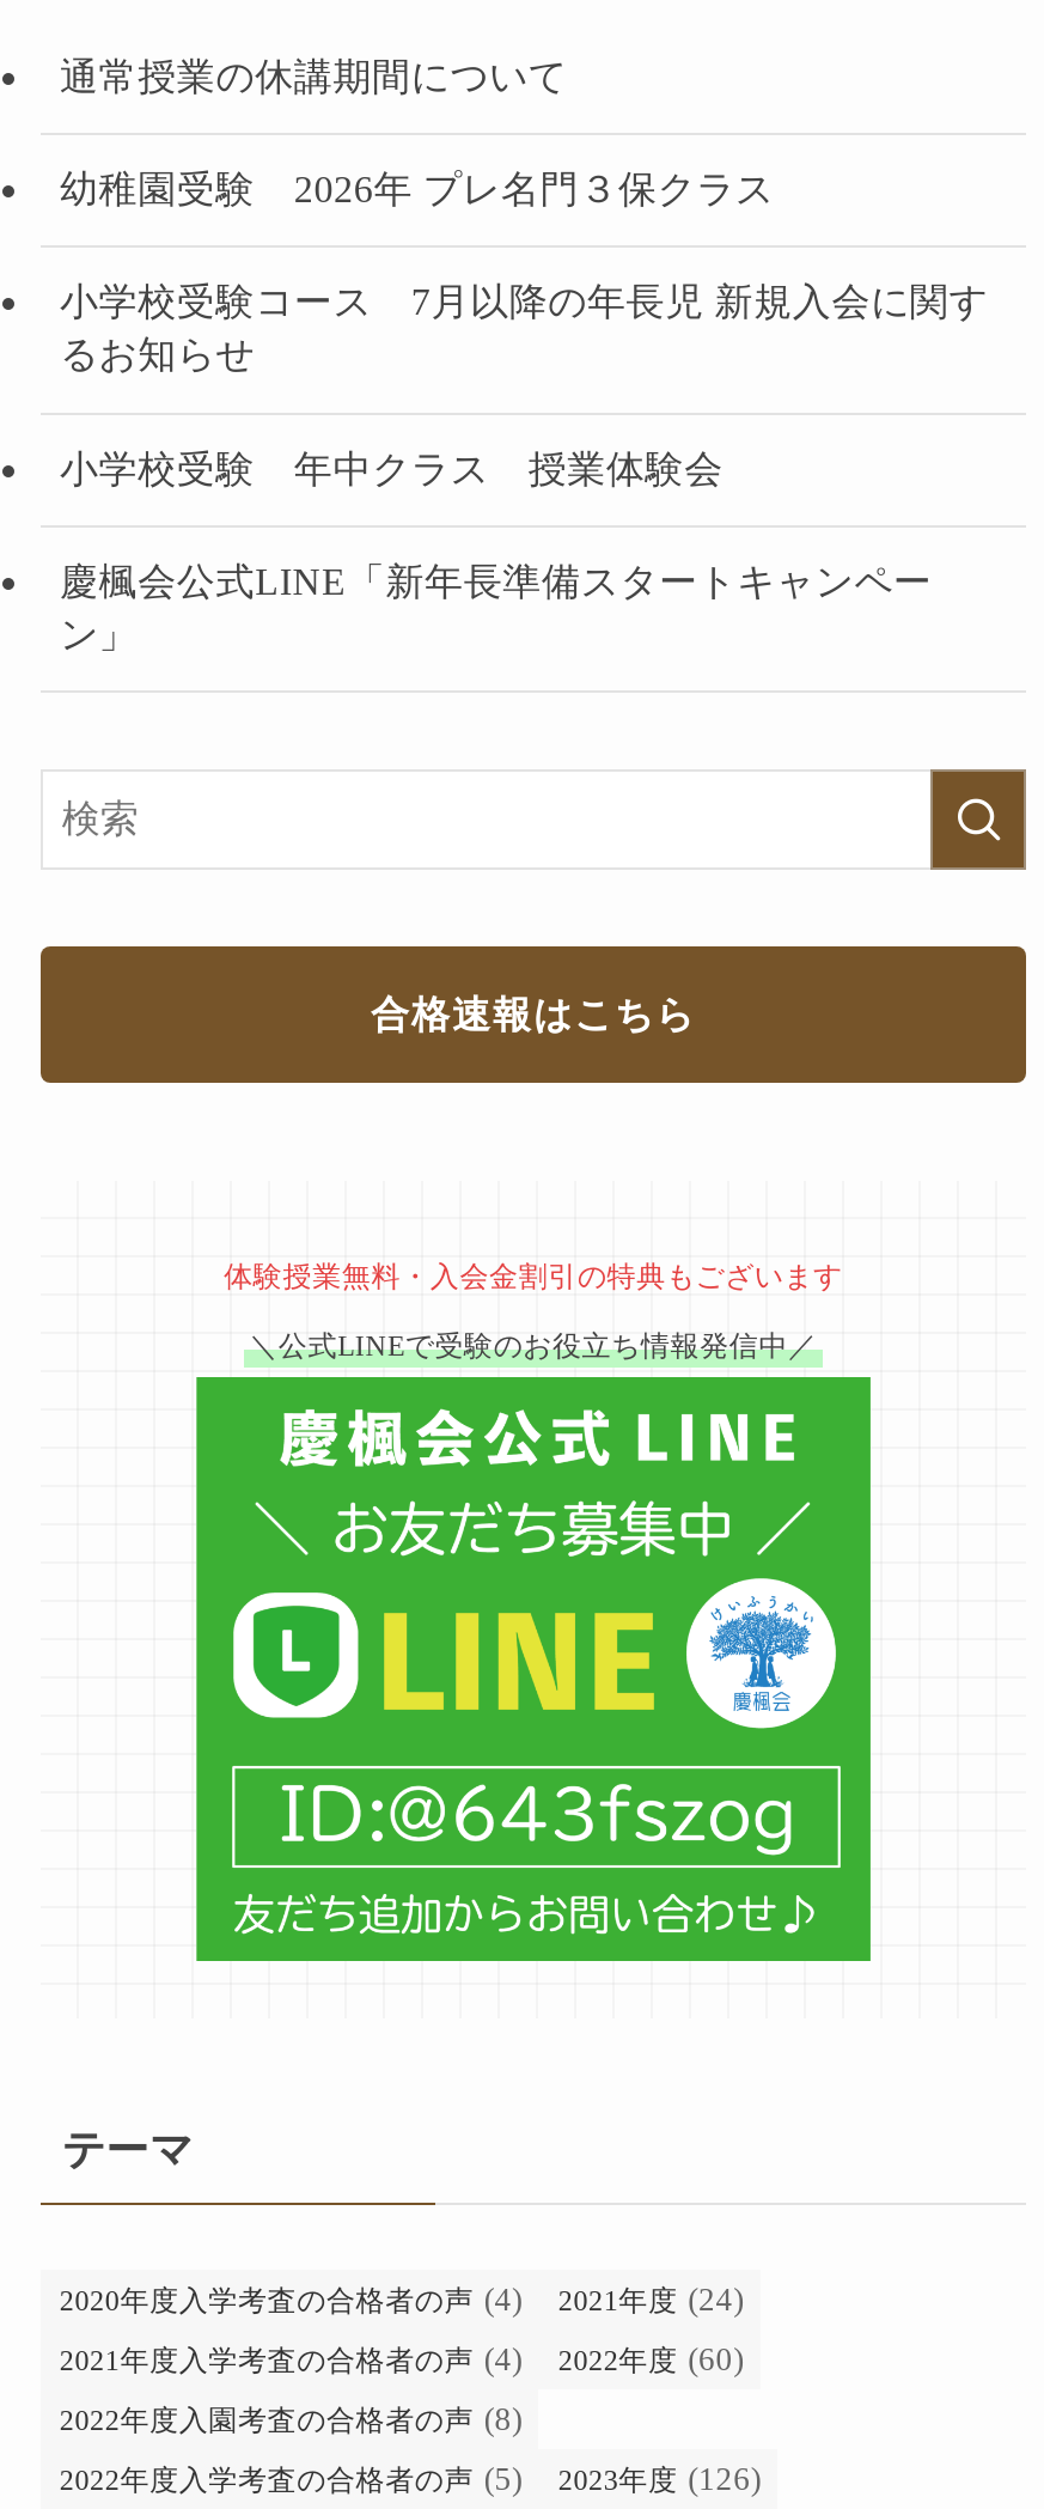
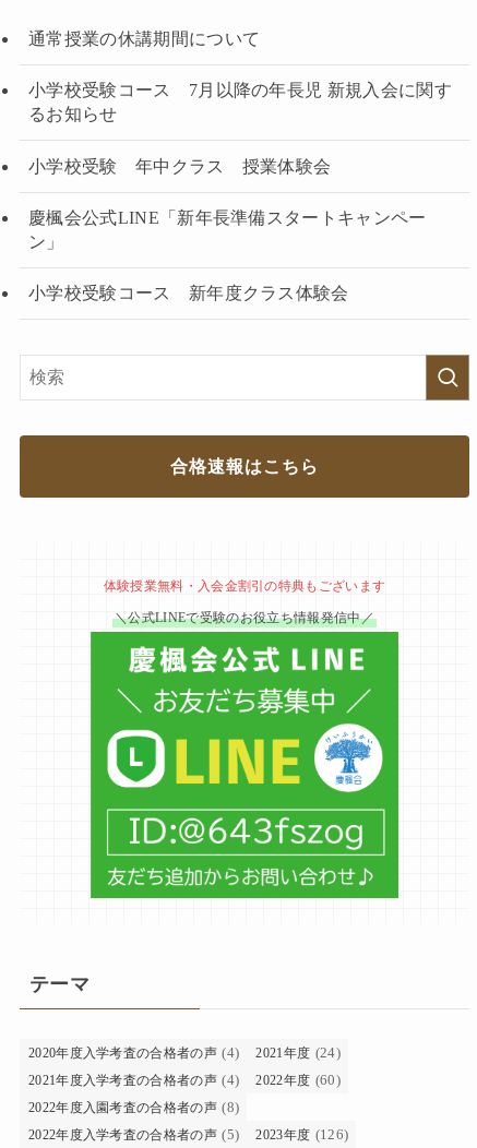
- 幼稚園受験 2026年 プレ名門３保クラス

moved up: 小学校受験コース 7月以降の年長児 新規入会に関す | るお知らせ | 小学校受験 年中クラス 授業体験会 | 慶楓会公式LINE「新年長準備スタートキャンペー | ン」

+ 小学校受験コース 新年度クラス体験会
